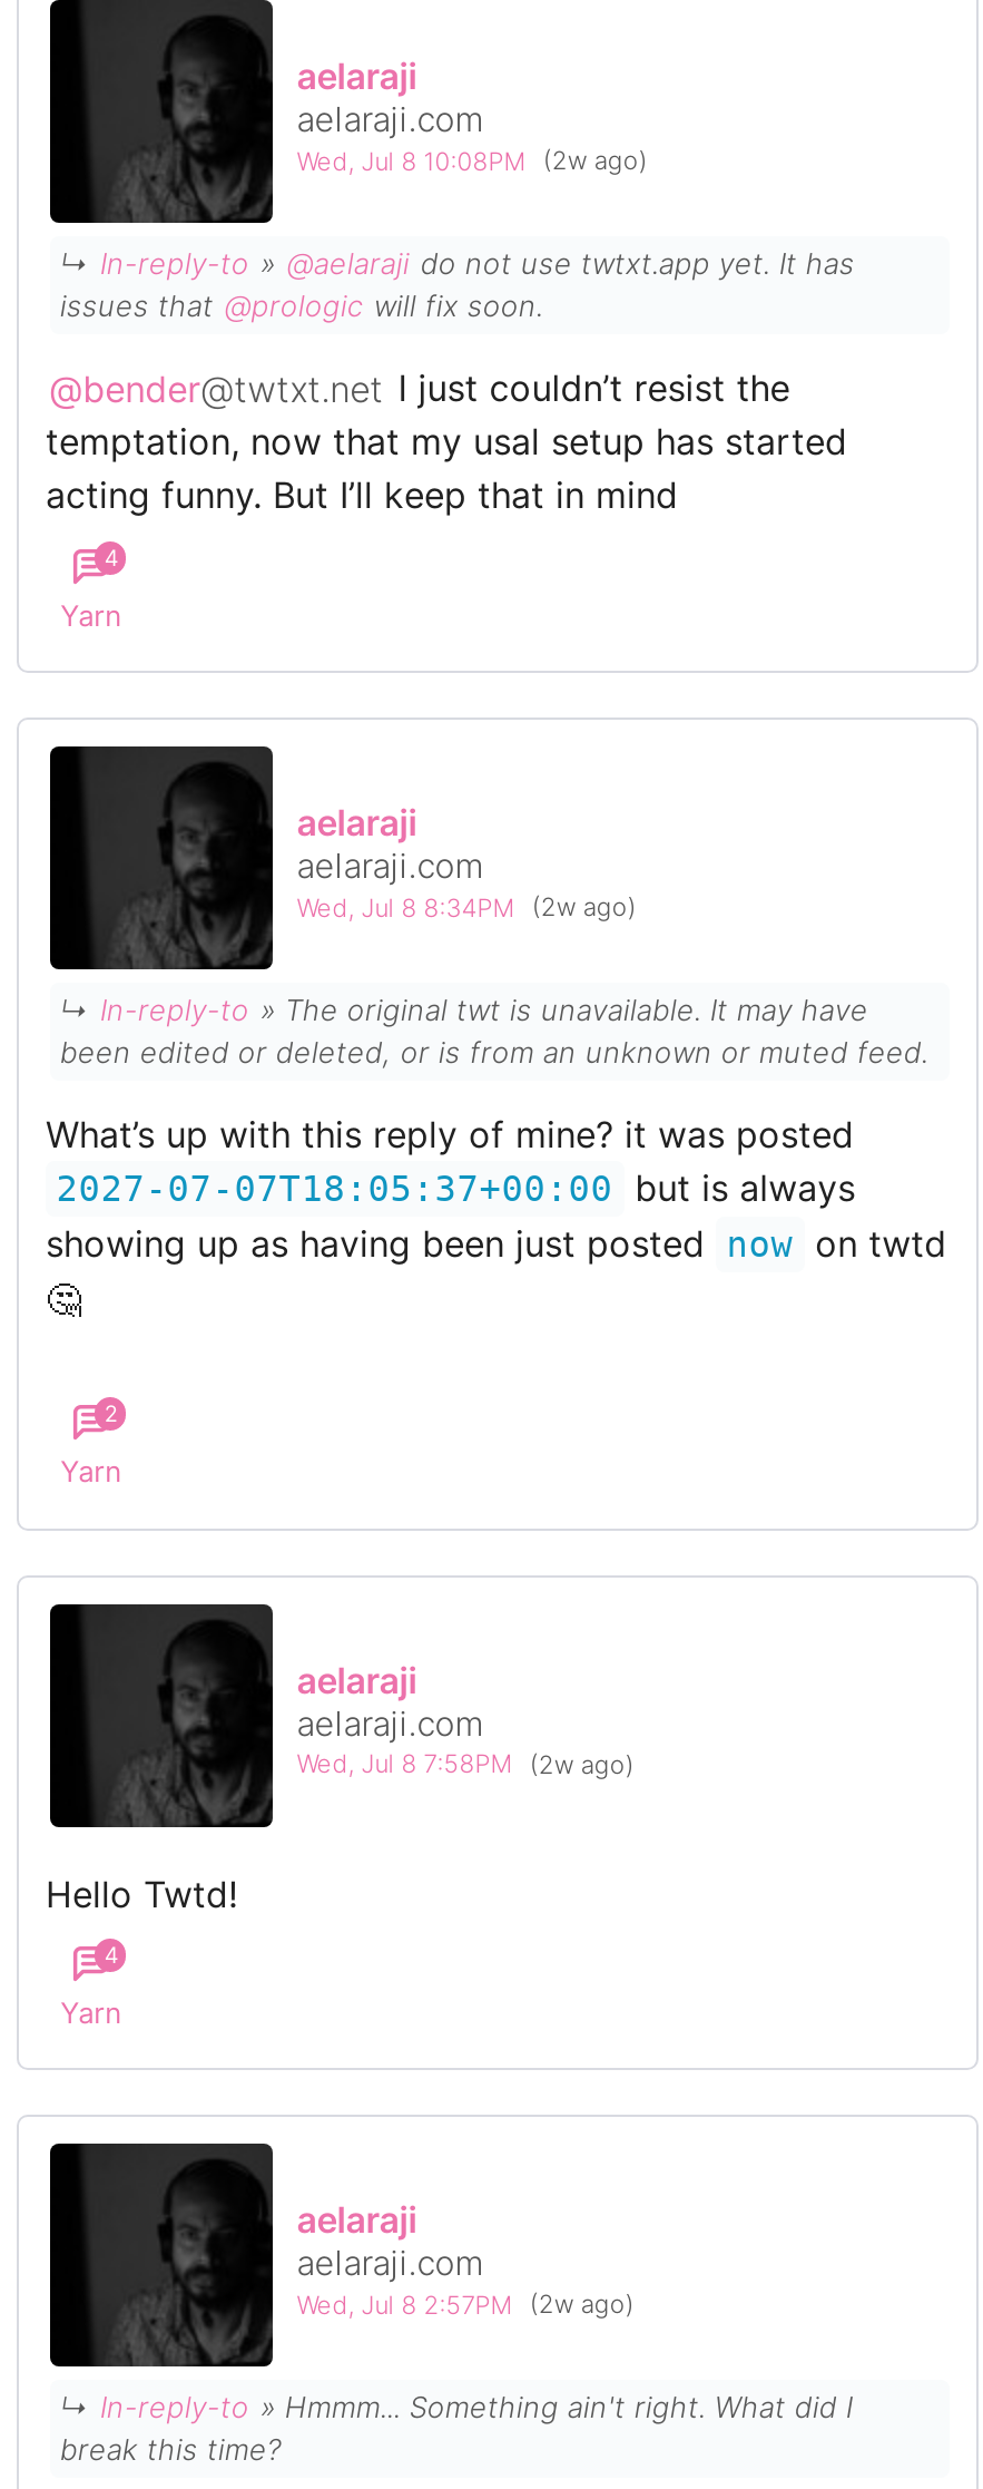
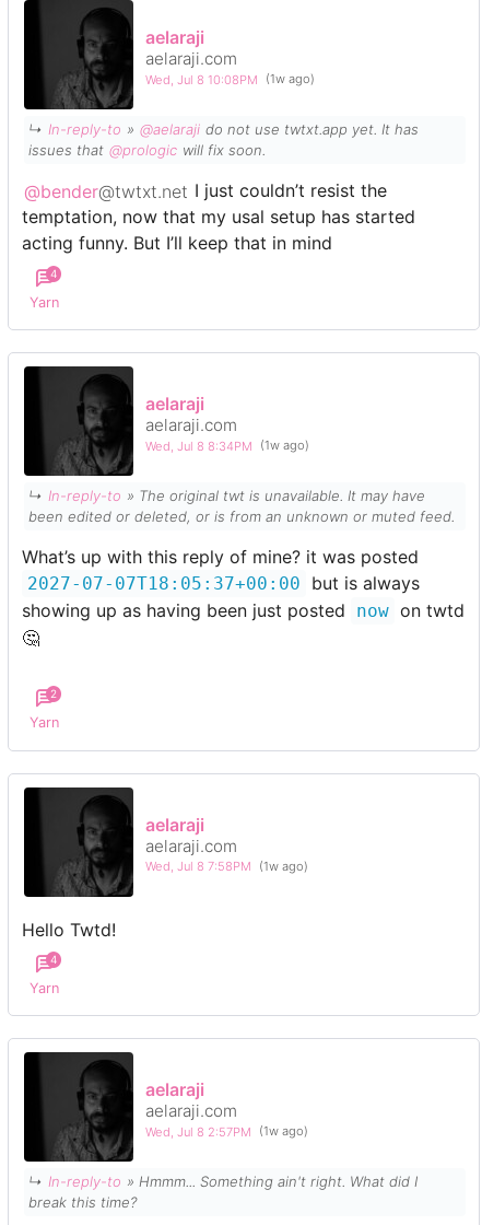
- Wed, Jul 8 10:08PM (2w ago)
+ Wed, Jul 8 10:08PM (1w ago)

- Wed, Jul 8 8:34PM (2w ago)
+ Wed, Jul 8 8:34PM (1w ago)

- Wed, Jul 8 7:58PM (2w ago)
+ Wed, Jul 8 7:58PM (1w ago)

- Wed, Jul 8 2:57PM (2w ago)
+ Wed, Jul 8 2:57PM (1w ago)
